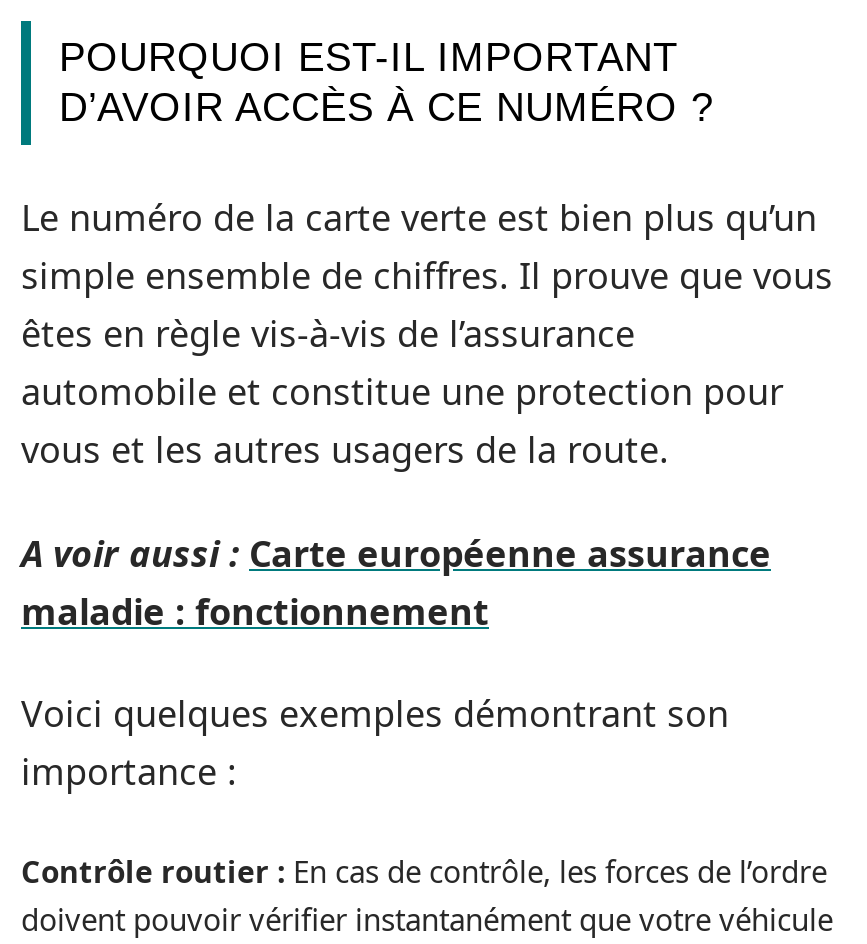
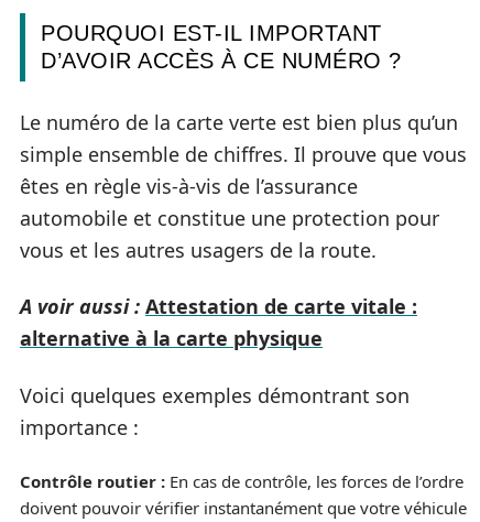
- A voir aussi : Carte européenne assurance
- maladie : fonctionnement
+ A voir aussi : Attestation de carte vitale :
+ alternative à la carte physique
